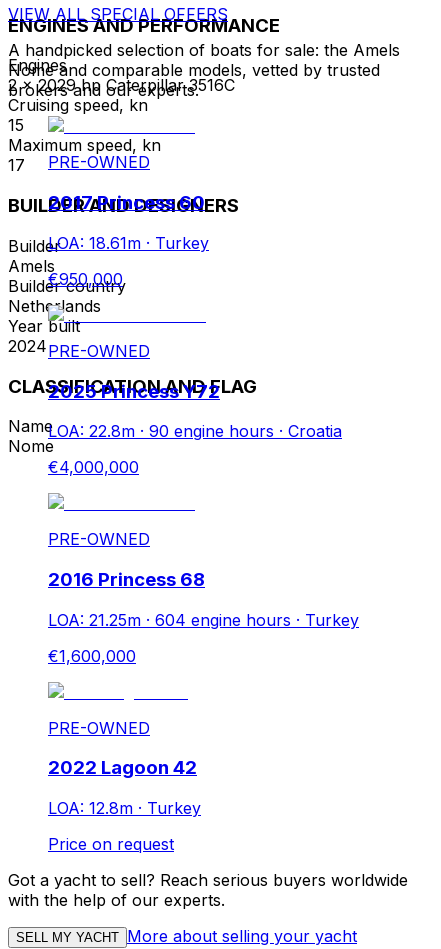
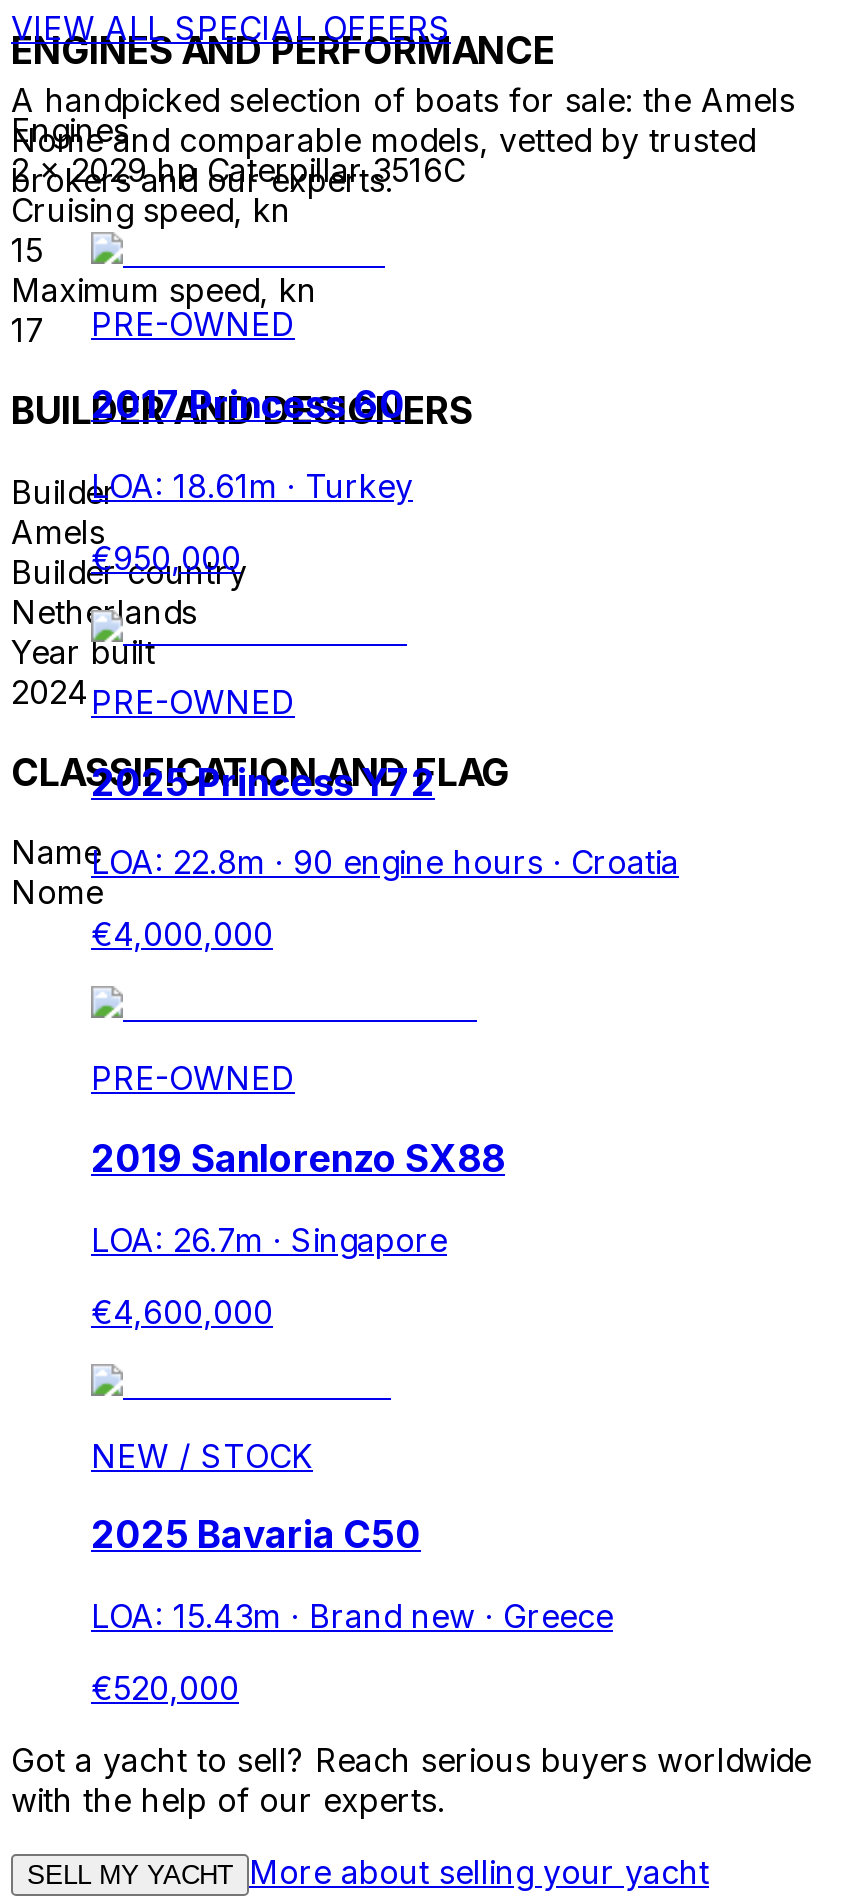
- 2016 Princess 68
+ 2019 Sanlorenzo SX88

- LOA: 21.25m · 604 engine hours · Turkey
+ LOA: 26.7m · Singapore

- €1,600,000
+ €4,600,000

- PRE-OWNED
+ NEW / STOCK

- 2022 Lagoon 42
+ 2025 Bavaria C50

- LOA: 12.8m · Turkey
+ LOA: 15.43m · Brand new · Greece

- Price on request
+ €520,000
